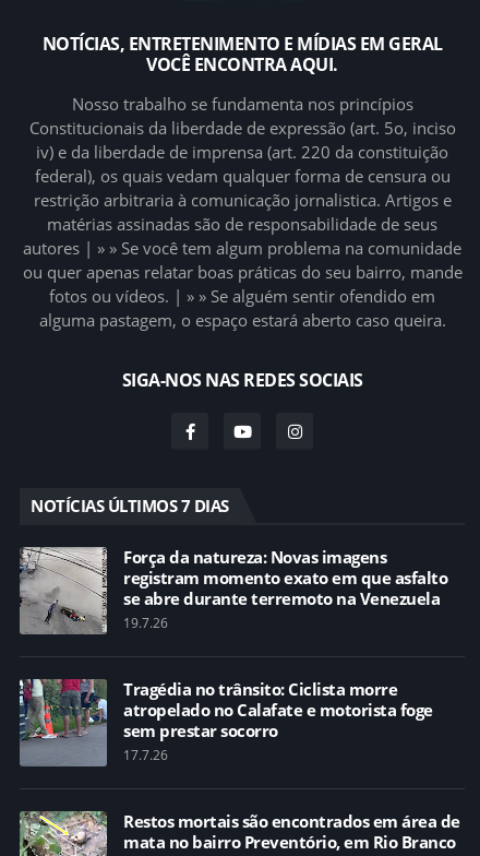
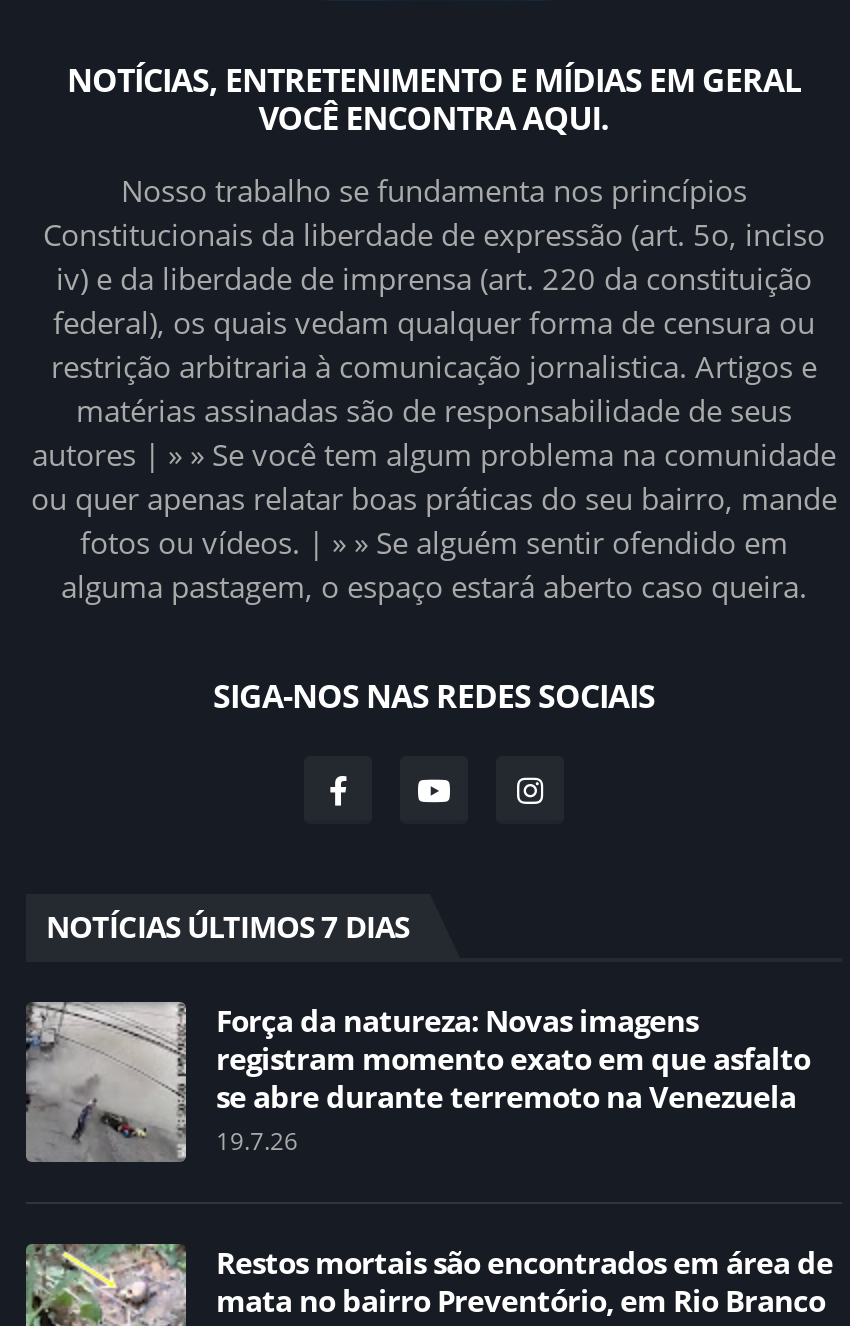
- [image]
- Tragédia no trânsito: Ciclista morre
- atropelado no Calafate e motorista foge
- sem prestar socorro
- 17.7.26
